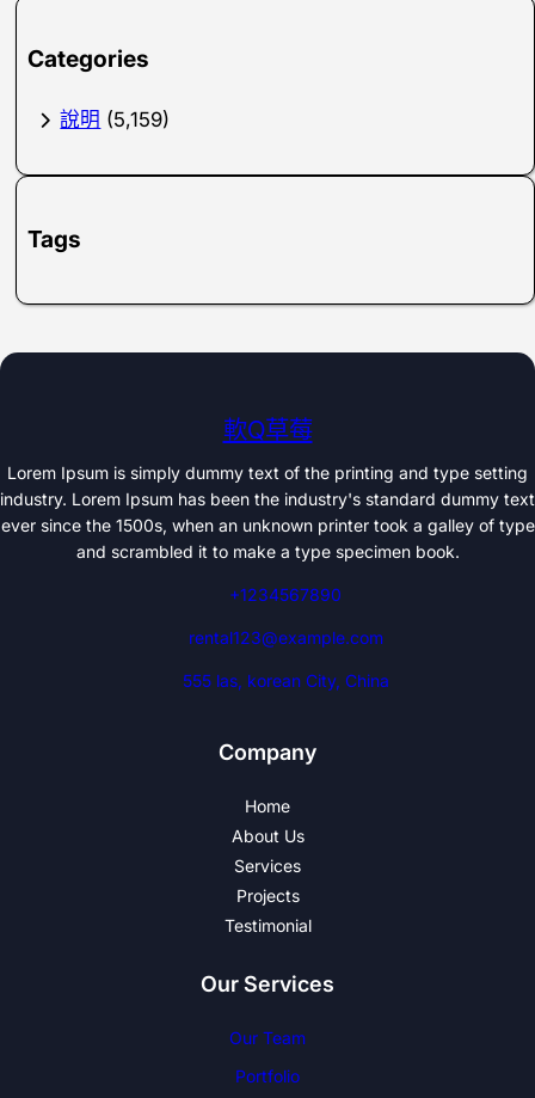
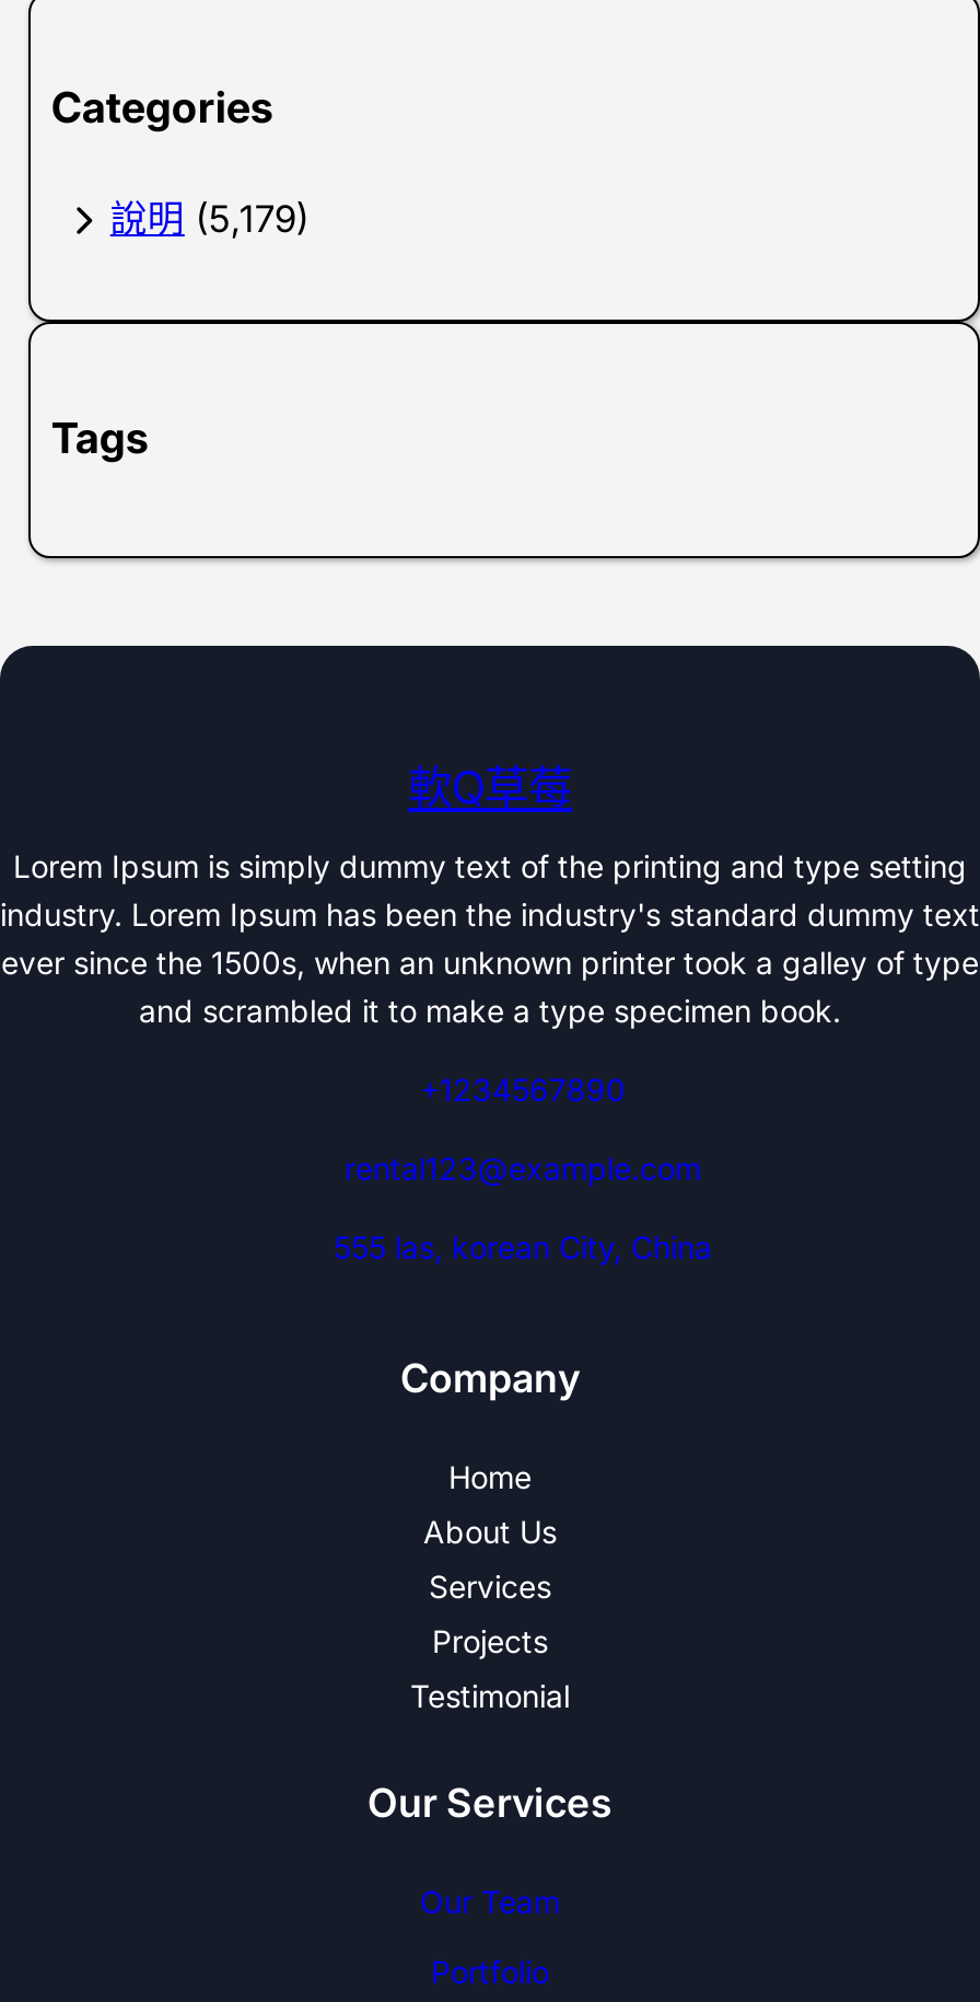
- 說明(5,159)
+ 說明(5,179)
